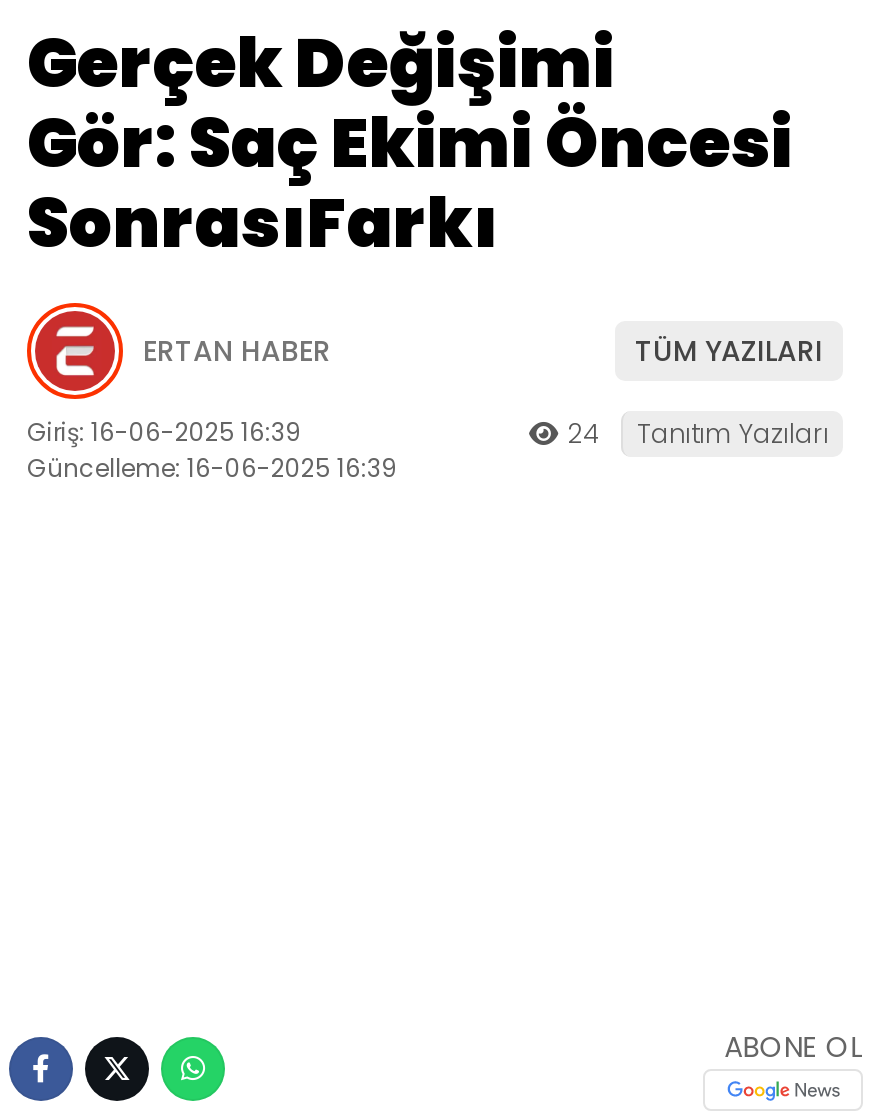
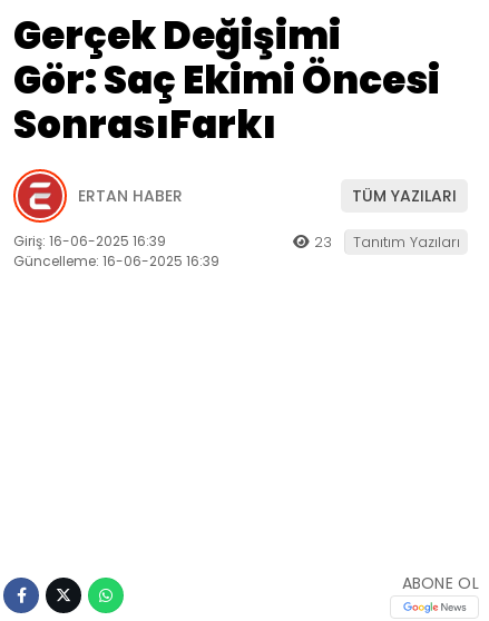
- 24 Tanıtım Yazıları
+ 23 Tanıtım Yazıları
